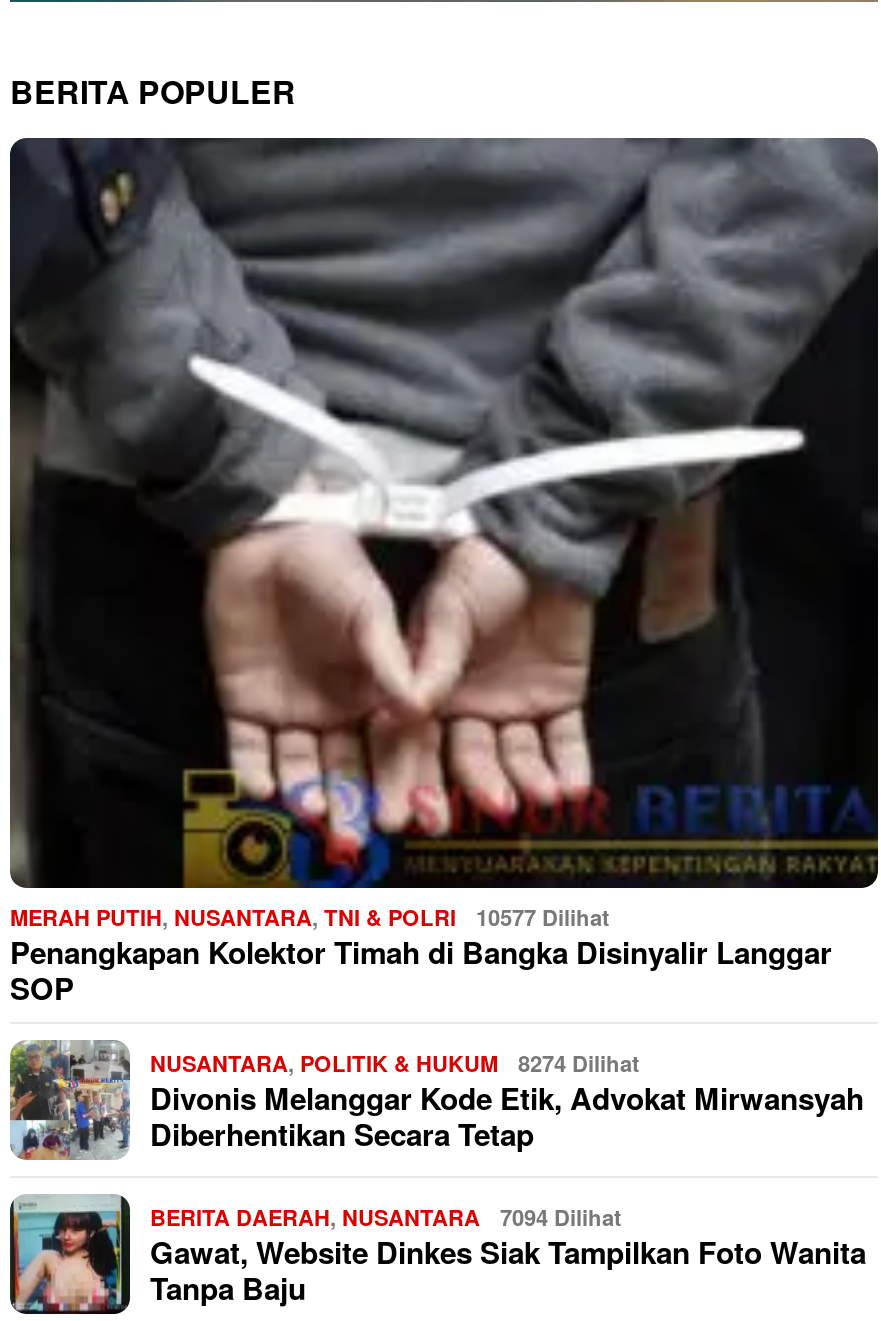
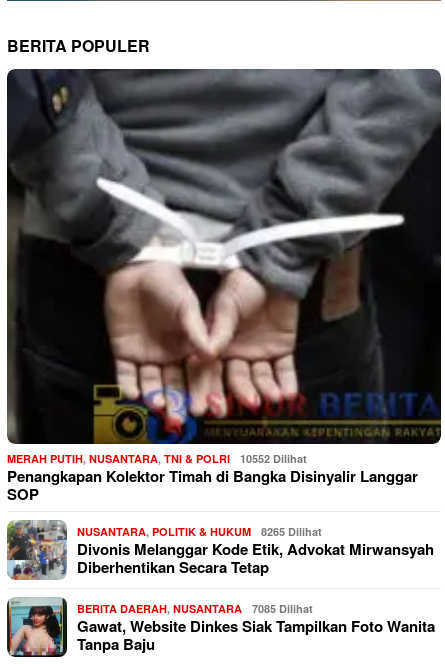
- MERAH PUTIH, NUSANTARA, TNI & POLRI 10577 Dilihat
+ MERAH PUTIH, NUSANTARA, TNI & POLRI 10552 Dilihat

- NUSANTARA, POLITIK & HUKUM 8274 Dilihat
+ NUSANTARA, POLITIK & HUKUM 8265 Dilihat

- BERITA DAERAH, NUSANTARA 7094 Dilihat
+ BERITA DAERAH, NUSANTARA 7085 Dilihat
